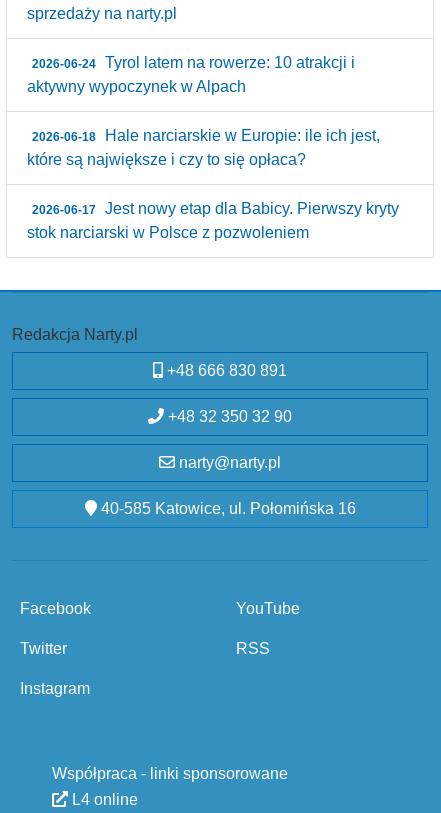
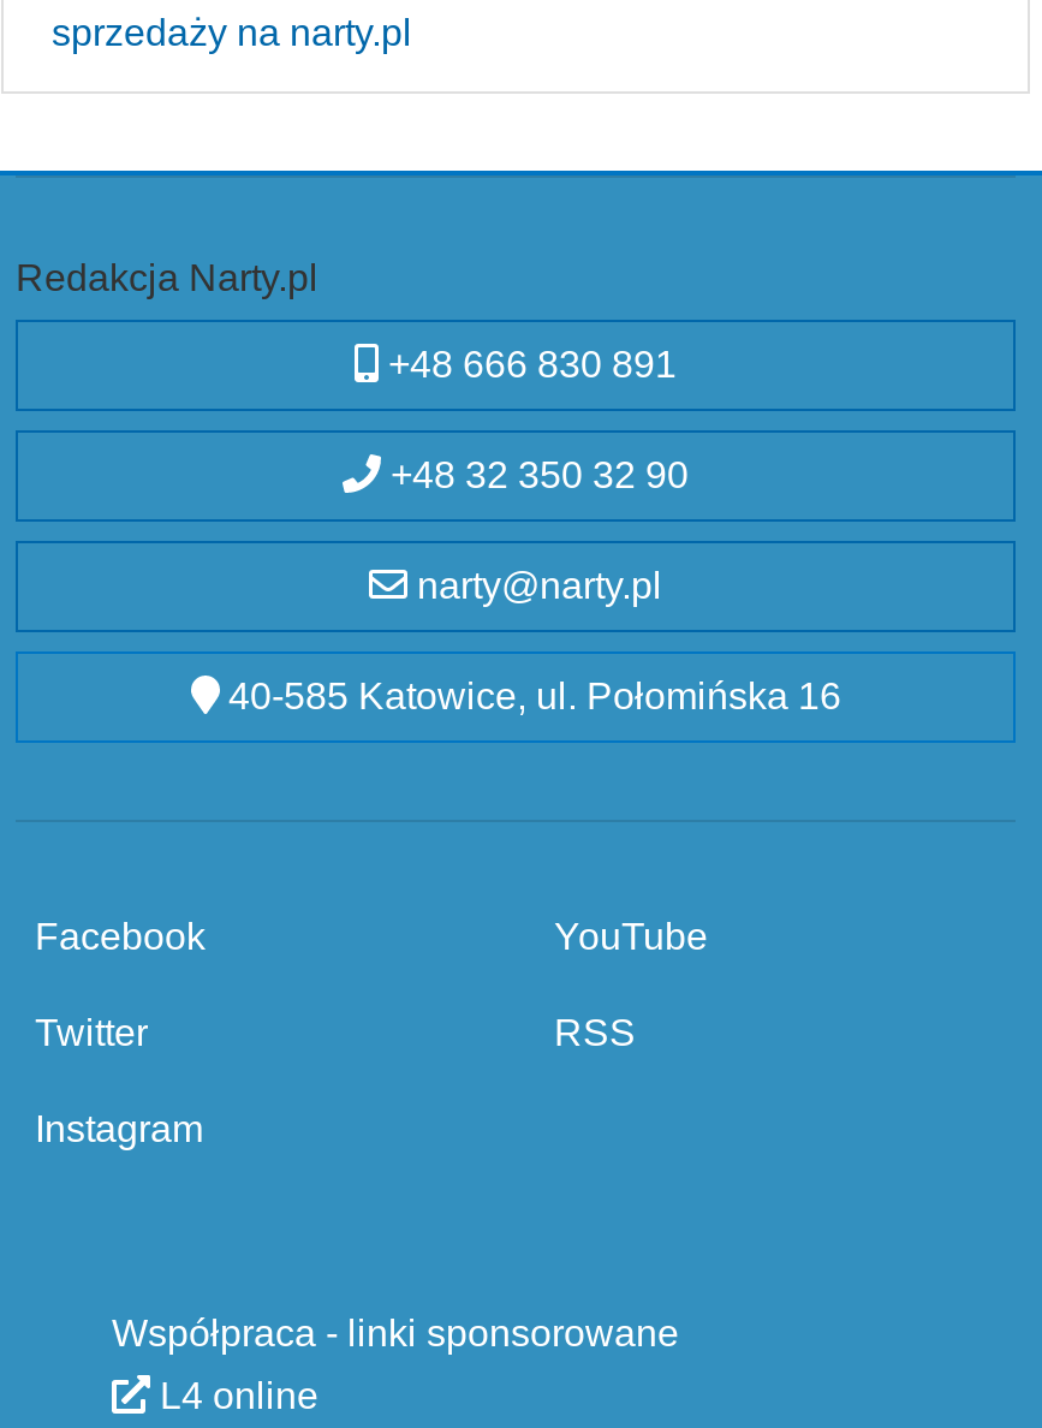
- 2026-06-24 Tyrol latem na rowerze: 10 atrakcji i
- aktywny wypoczynek w Alpach
- 2026-06-18 Hale narciarskie w Europie: ile ich jest,
- które są największe i czy to się opłaca?
- 2026-06-17 Jest nowy etap dla Babicy. Pierwszy kryty
- stok narciarski w Polsce z pozwoleniem
